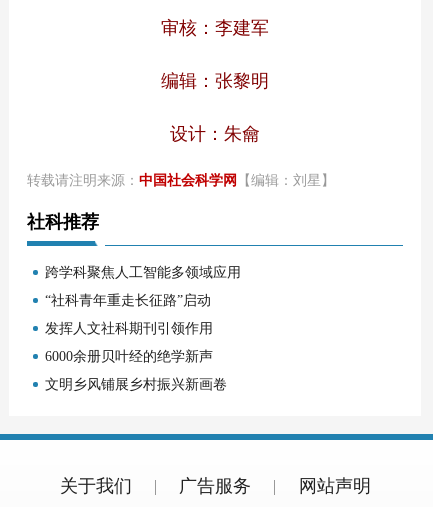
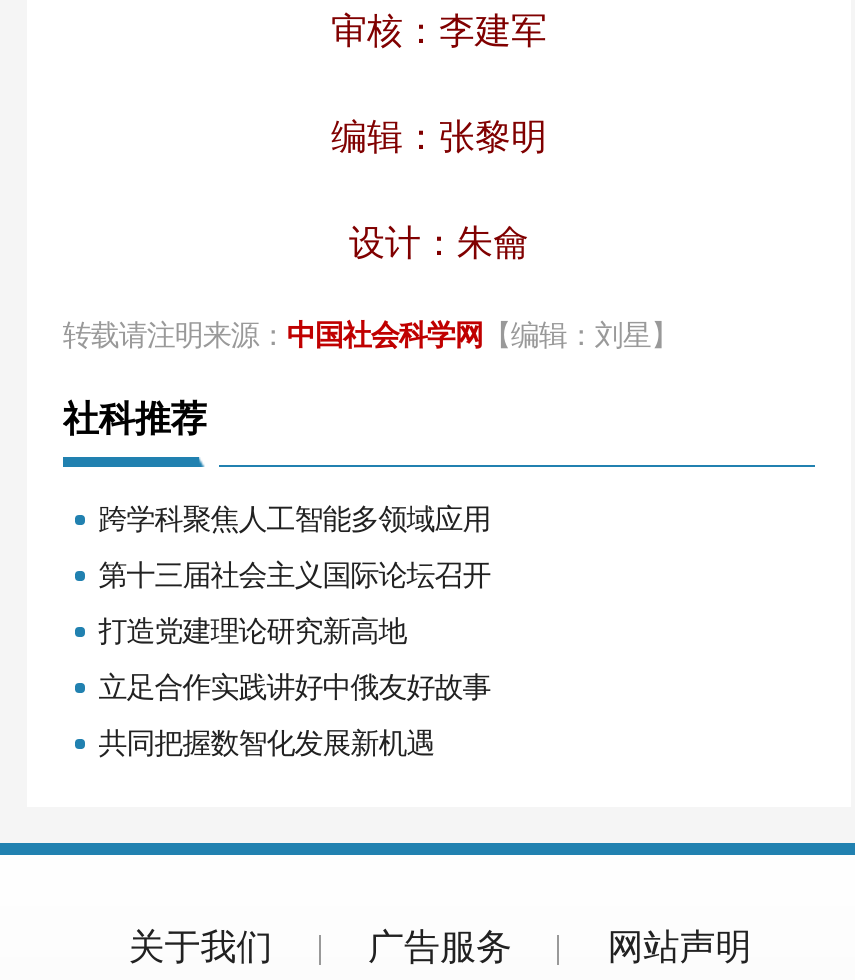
- “社科青年重走长征路”启动
+ 第十三届社会主义国际论坛召开

- 发挥人文社科期刊引领作用
+ 打造党建理论研究新高地

- 6000余册贝叶经的绝学新声
+ 立足合作实践讲好中俄友好故事

- 文明乡风铺展乡村振兴新画卷
+ 共同把握数智化发展新机遇
